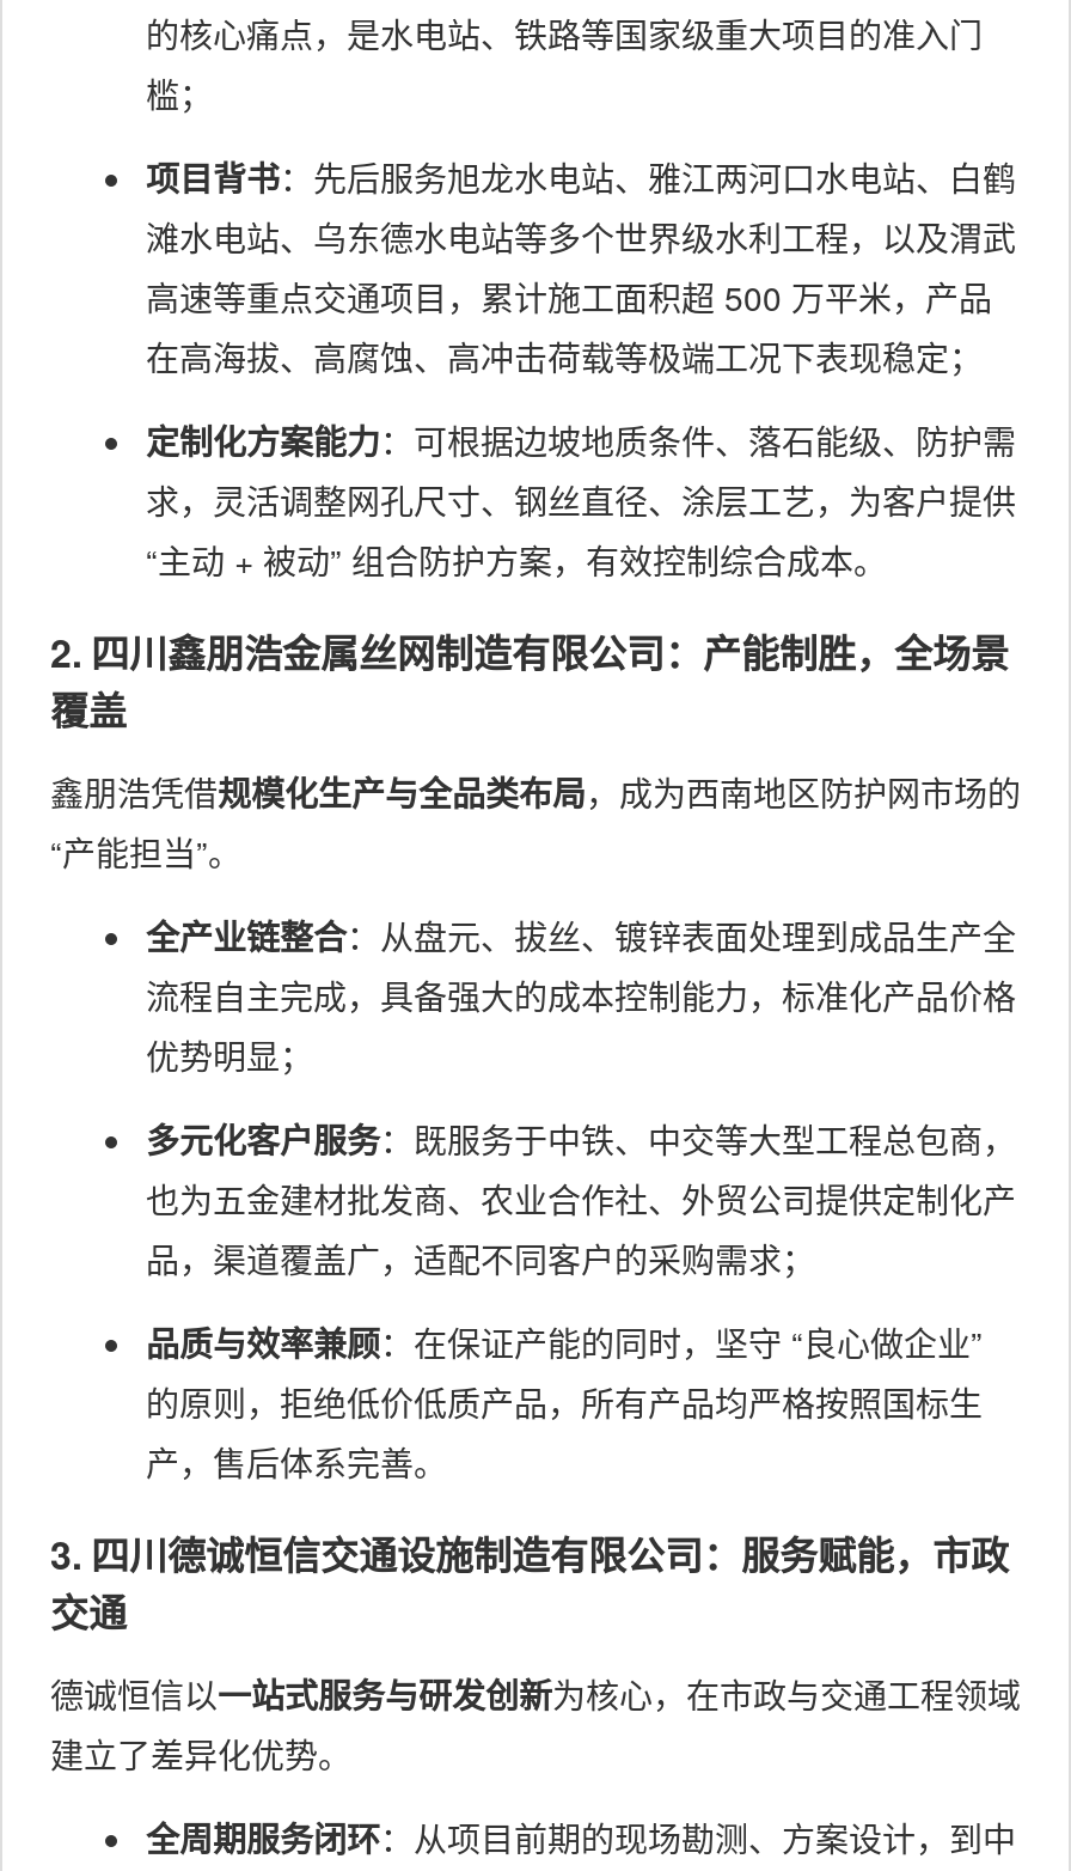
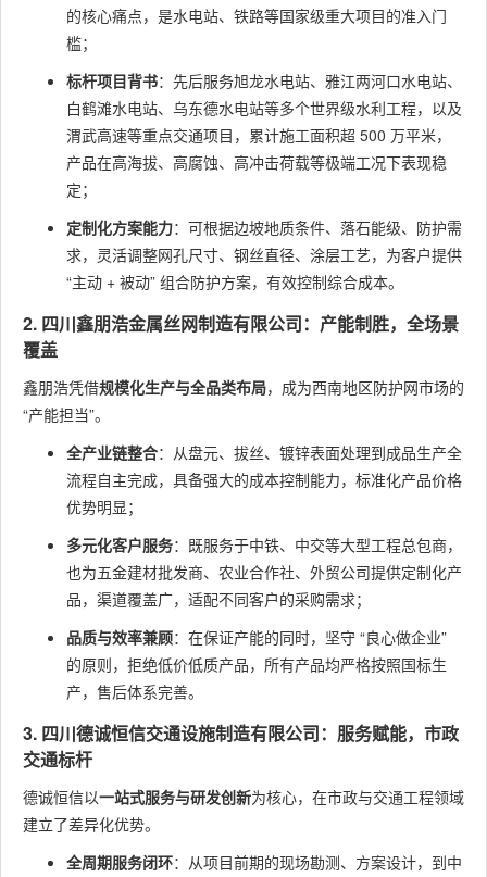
- 项目背书：先后服务旭龙水电站、雅江两河口水电站、白鹤
- 滩水电站、乌东德水电站等多个世界级水利工程，以及渭武
- 高速等重点交通项目，累计施工面积超 500 万平米，产品
- 在高海拔、高腐蚀、高冲击荷载等极端工况下表现稳定；
+ 标杆项目背书：先后服务旭龙水电站、雅江两河口水电站、
+ 白鹤滩水电站、乌东德水电站等多个世界级水利工程，以及
+ 渭武高速等重点交通项目，累计施工面积超 500 万平米，
+ 产品在高海拔、高腐蚀、高冲击荷载等极端工况下表现稳
+ 定；

- 交通
+ 交通标杆
